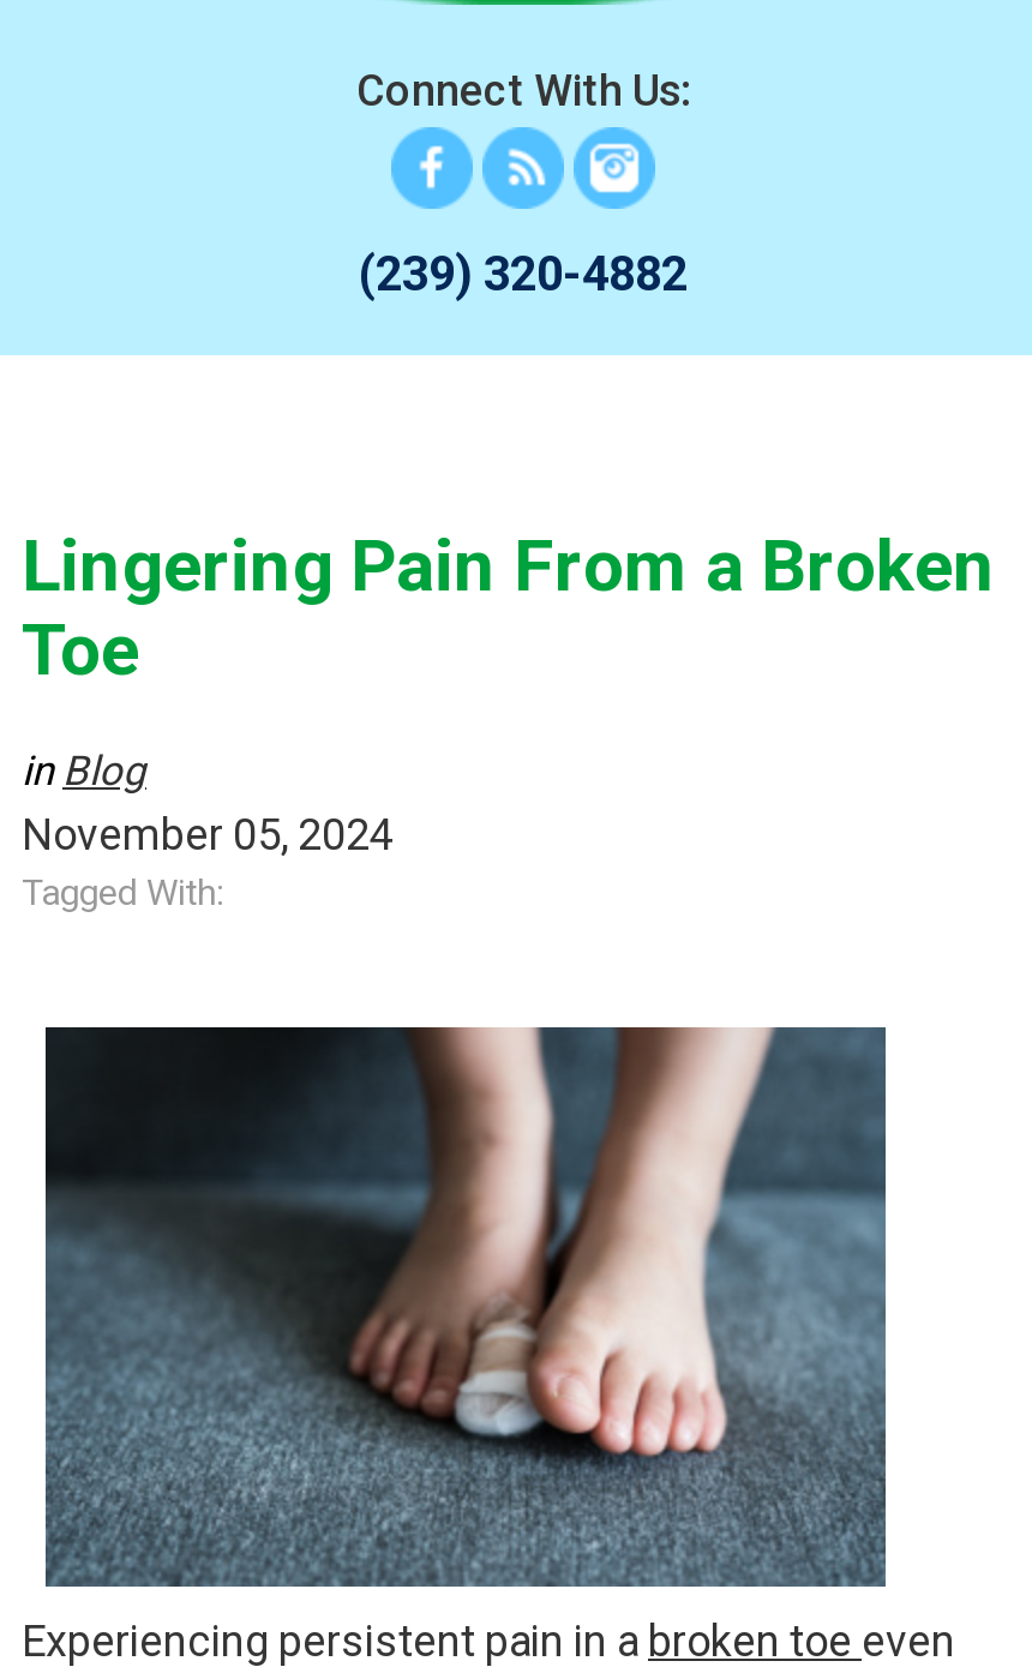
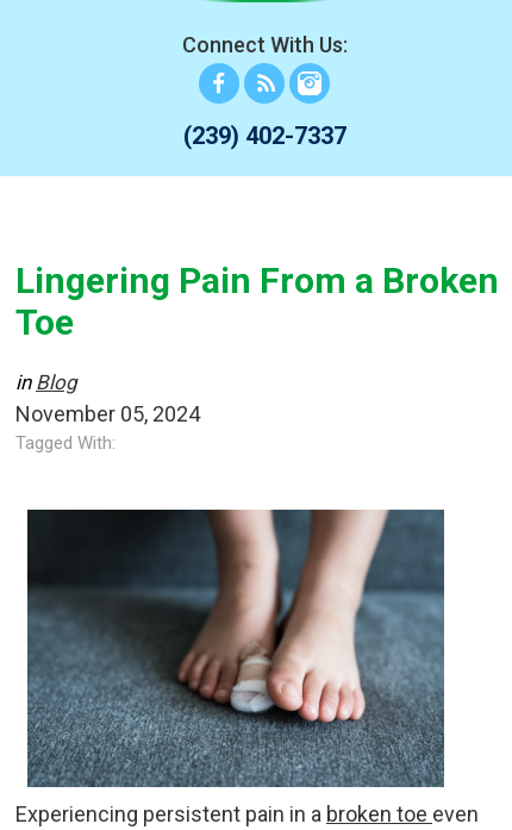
- (239) 320-4882
+ (239) 402-7337
